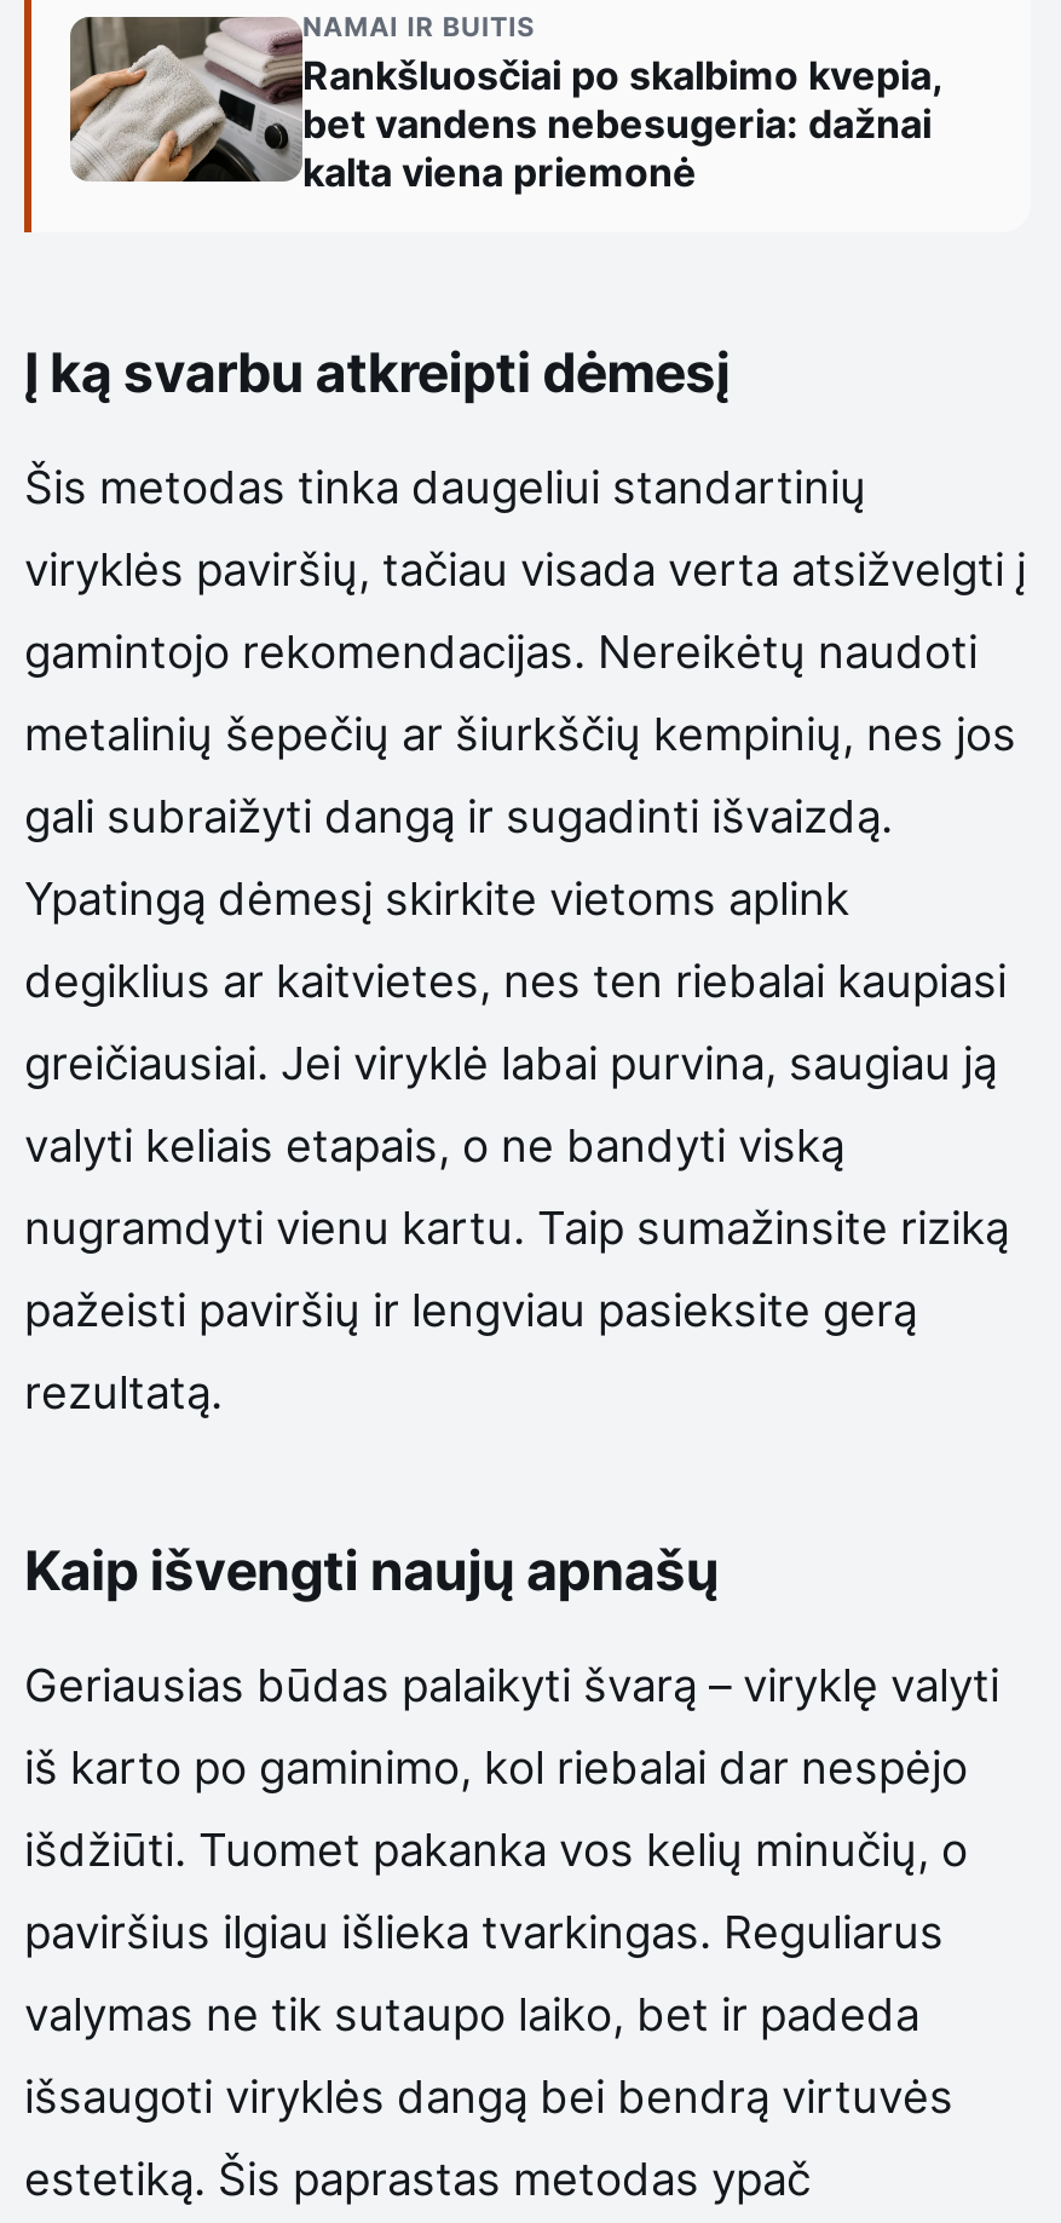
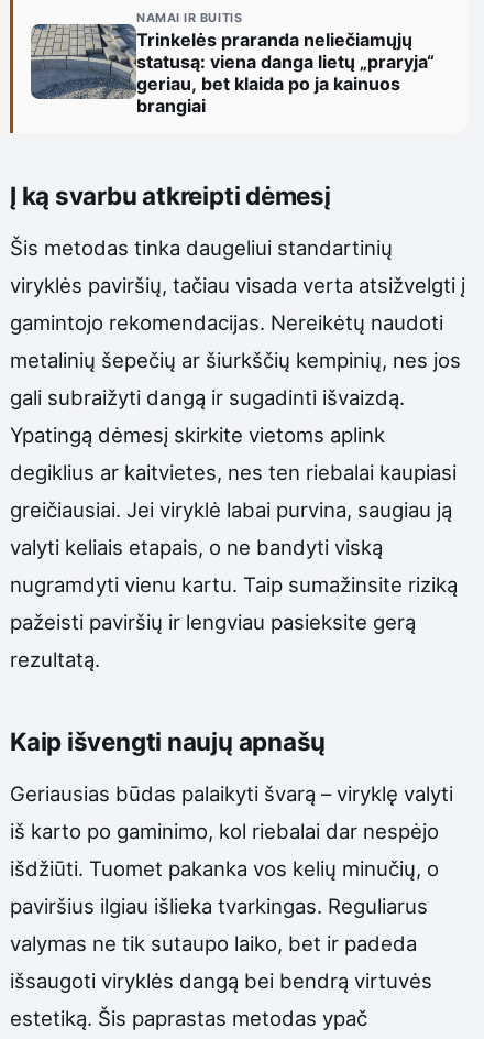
- [image]
- Rankšluosčiai po skalbimo kvepia,
- bet vandens nebesugeria: dažnai
- kalta viena priemonė
+ [image]
+ Trinkelės praranda neliečiamųjų
+ statusą: viena danga lietų „praryja“
+ geriau, bet klaida po ja kainuos
+ brangiai
